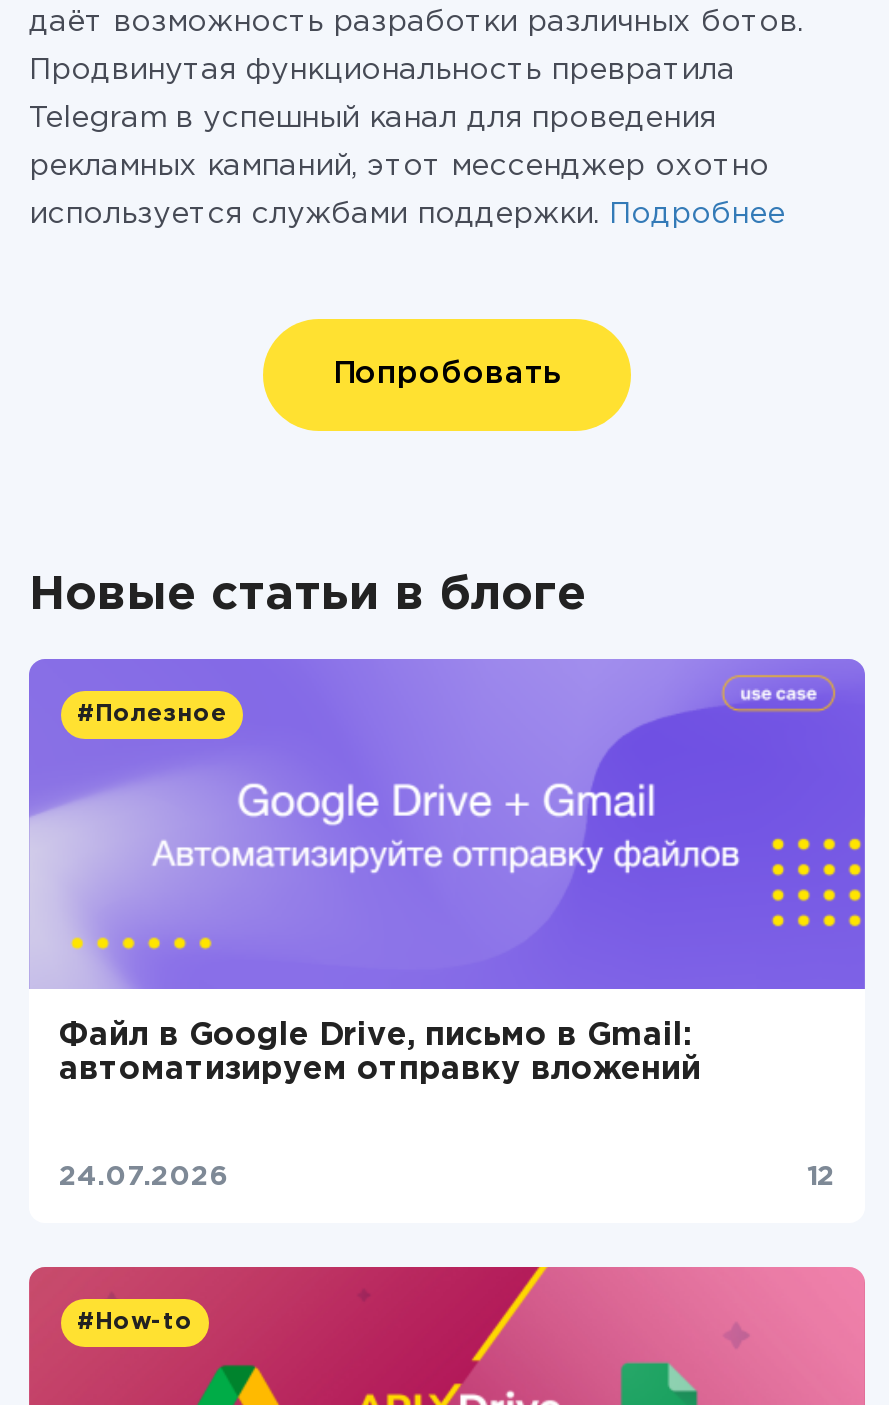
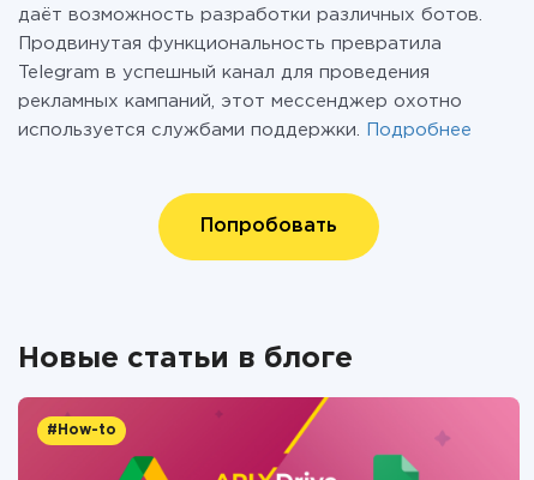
- [image]
- #Полезное

- Файл в Google Drive, письмо в Gmail:
- автоматизируем отправку вложений

- 24.07.2026
- 12
